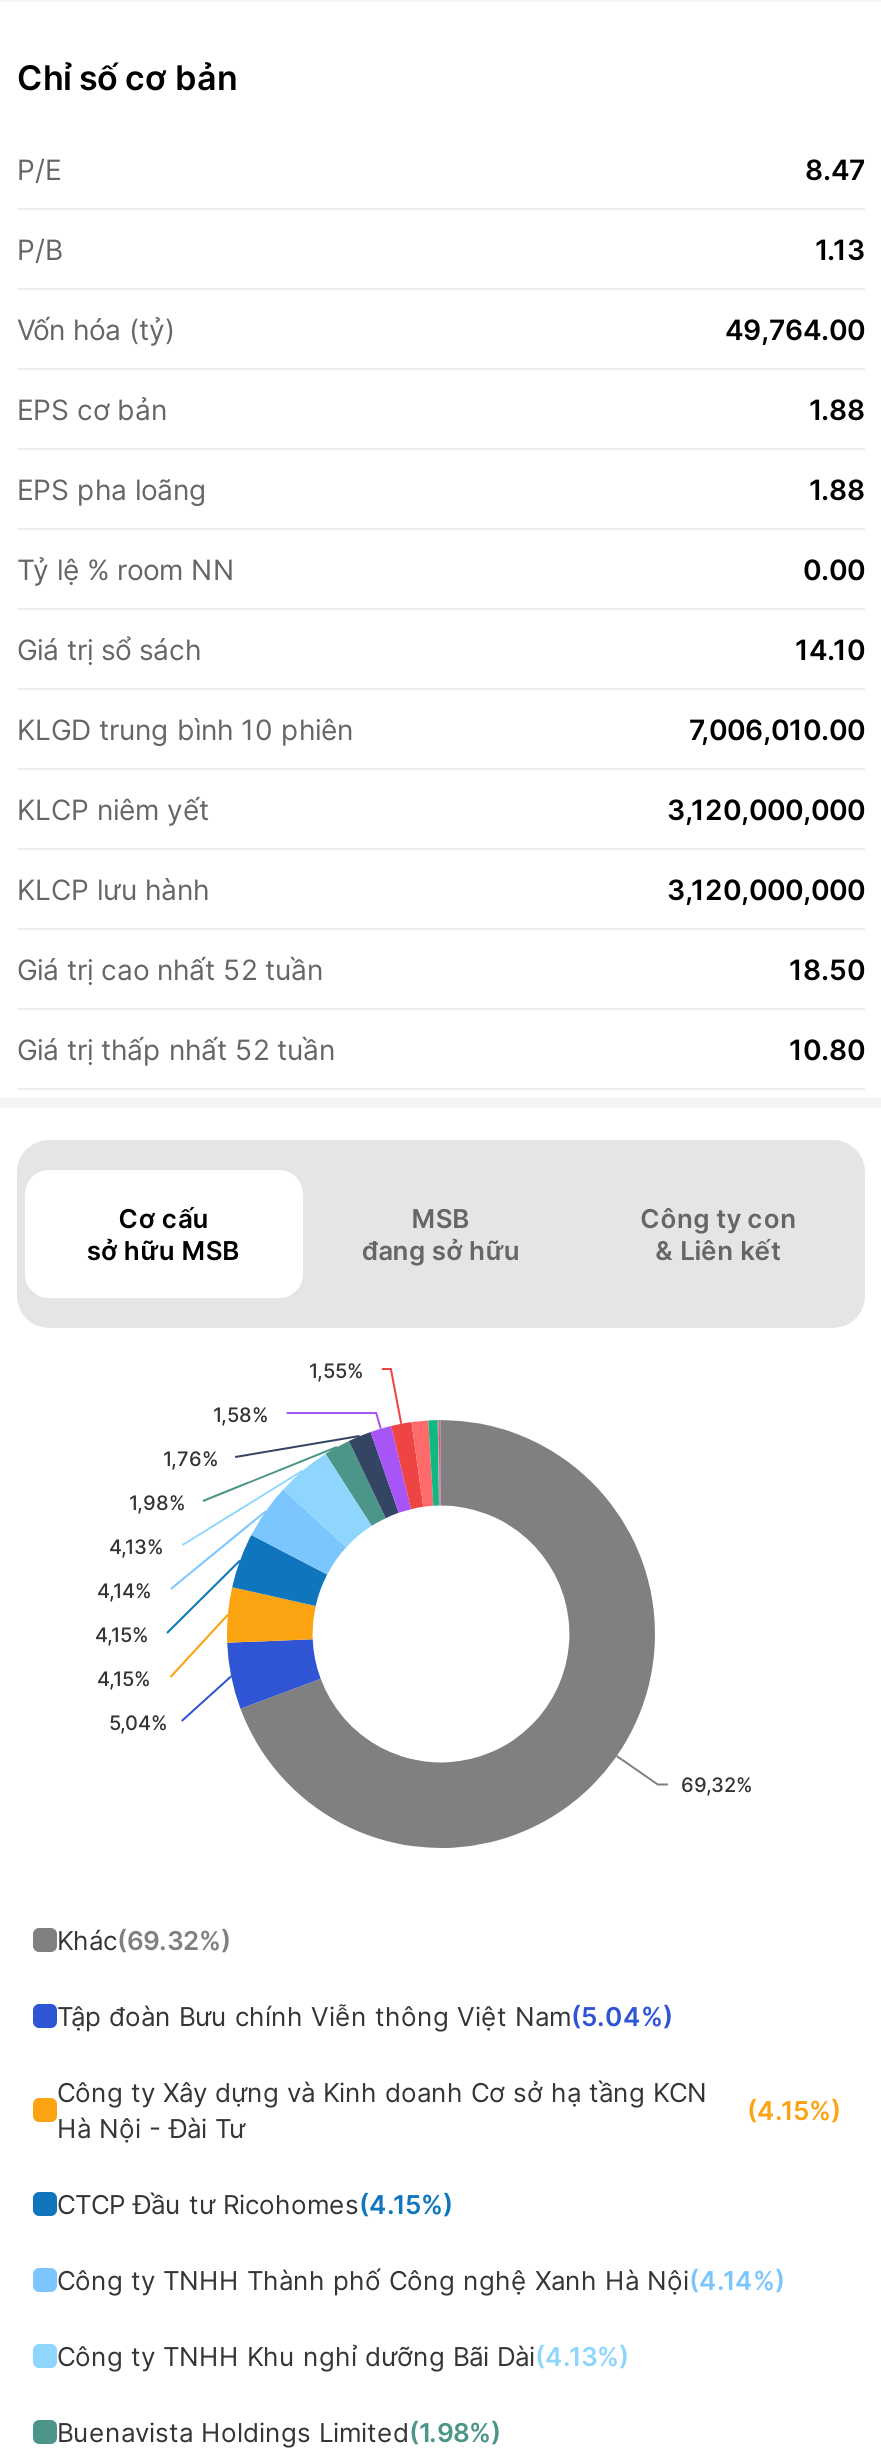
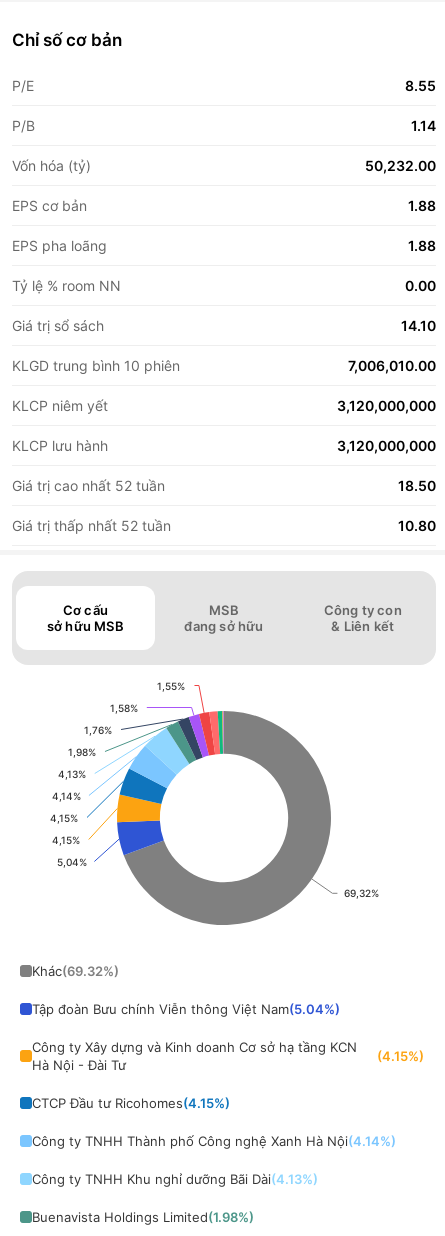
- 8.47
+ 8.55

- 1.13
+ 1.14

- 49,764.00
+ 50,232.00
